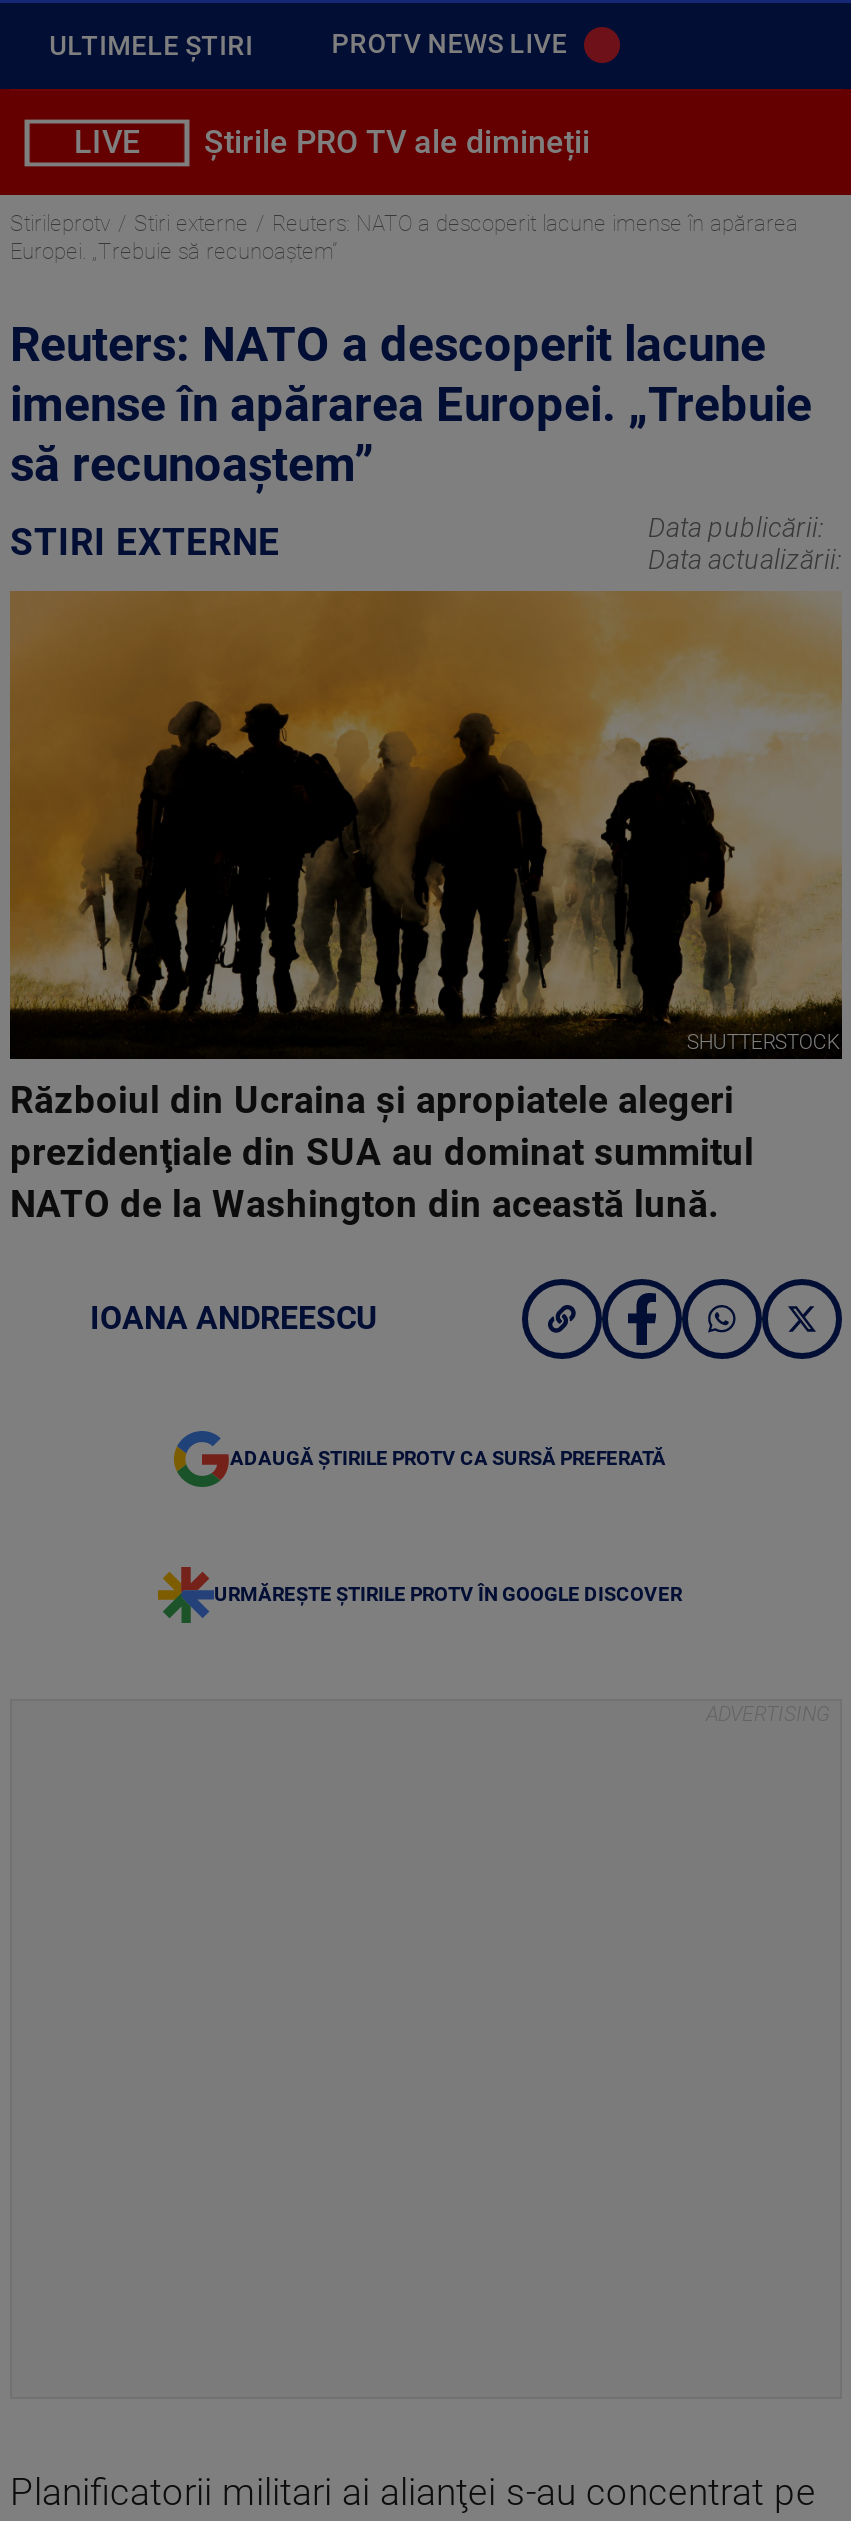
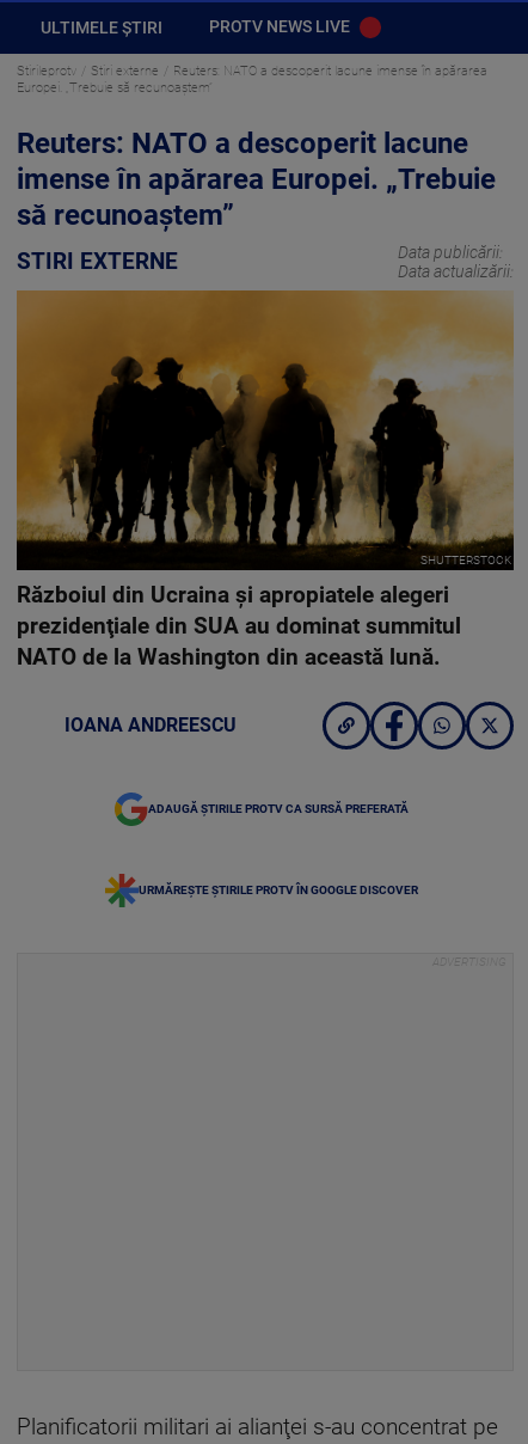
- LIVE
- Știrile PRO TV ale dimineții
